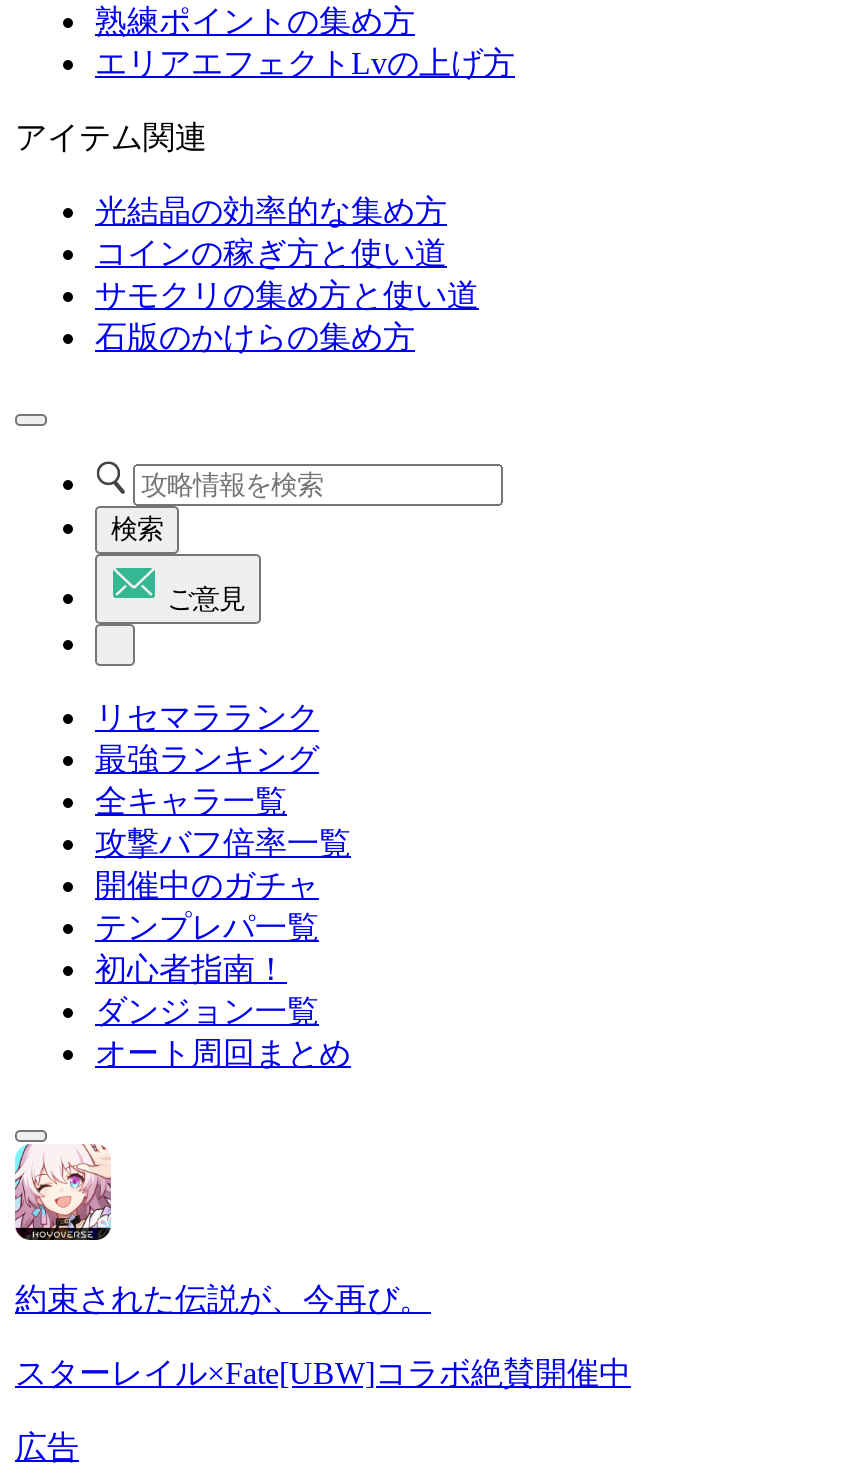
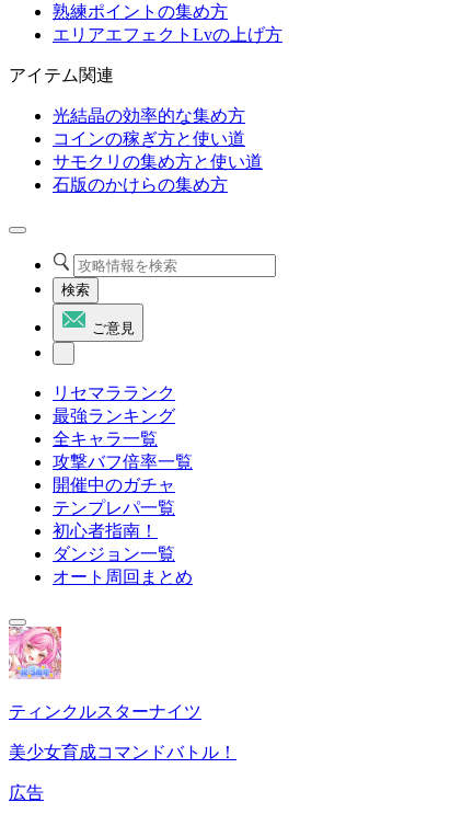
- [image]
- 約束された伝説が、今再び。
+ [image]
+ ティンクルスターナイツ

- スターレイル×Fate[UBW]コラボ絶賛開催中
+ 美少女育成コマンドバトル！
